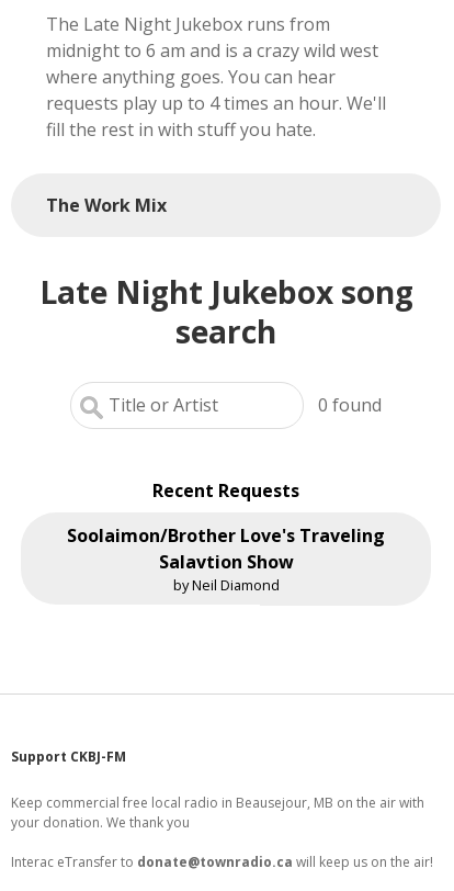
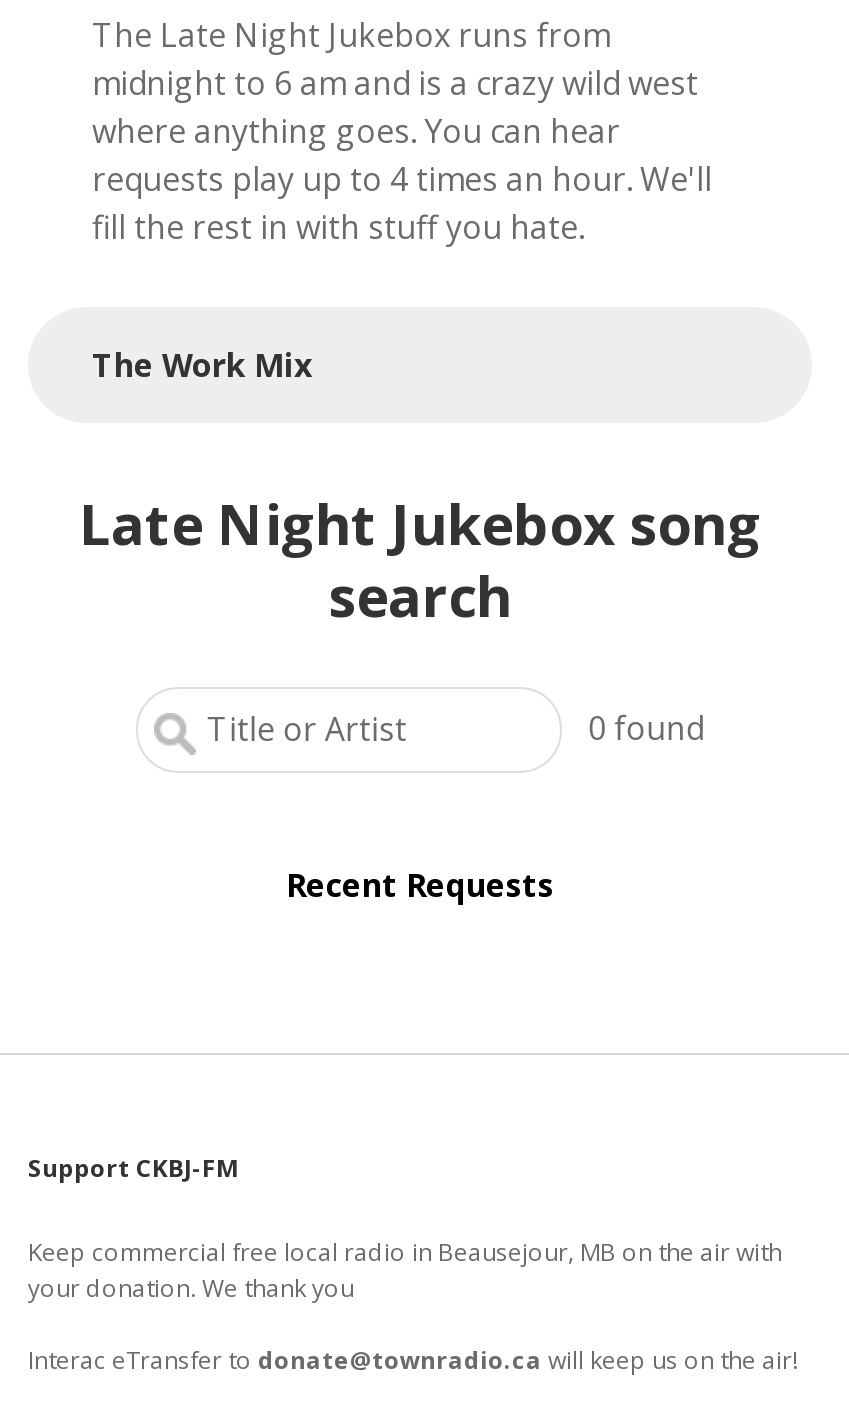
- Soolaimon/Brother Love's Traveling
- Salavtion Show
- by Neil Diamond
